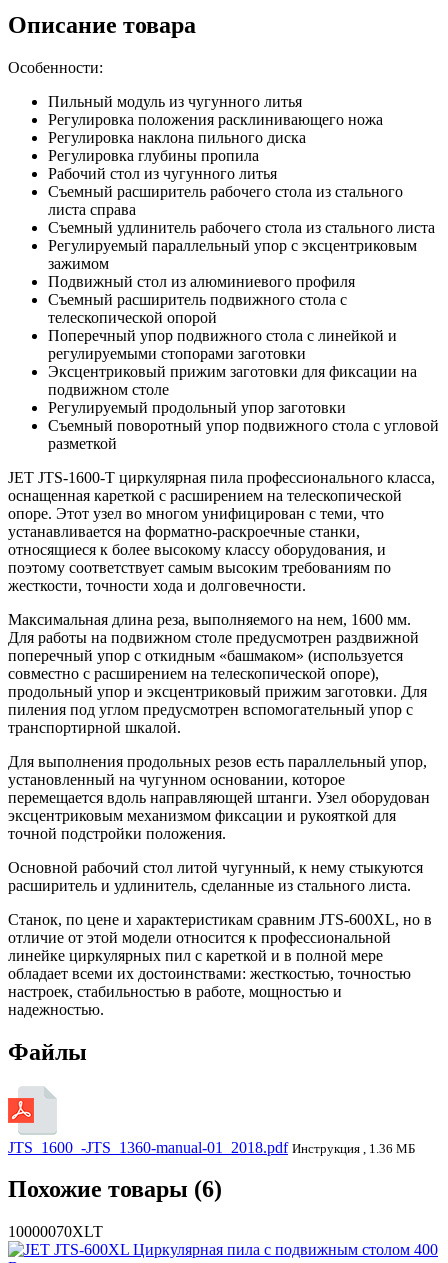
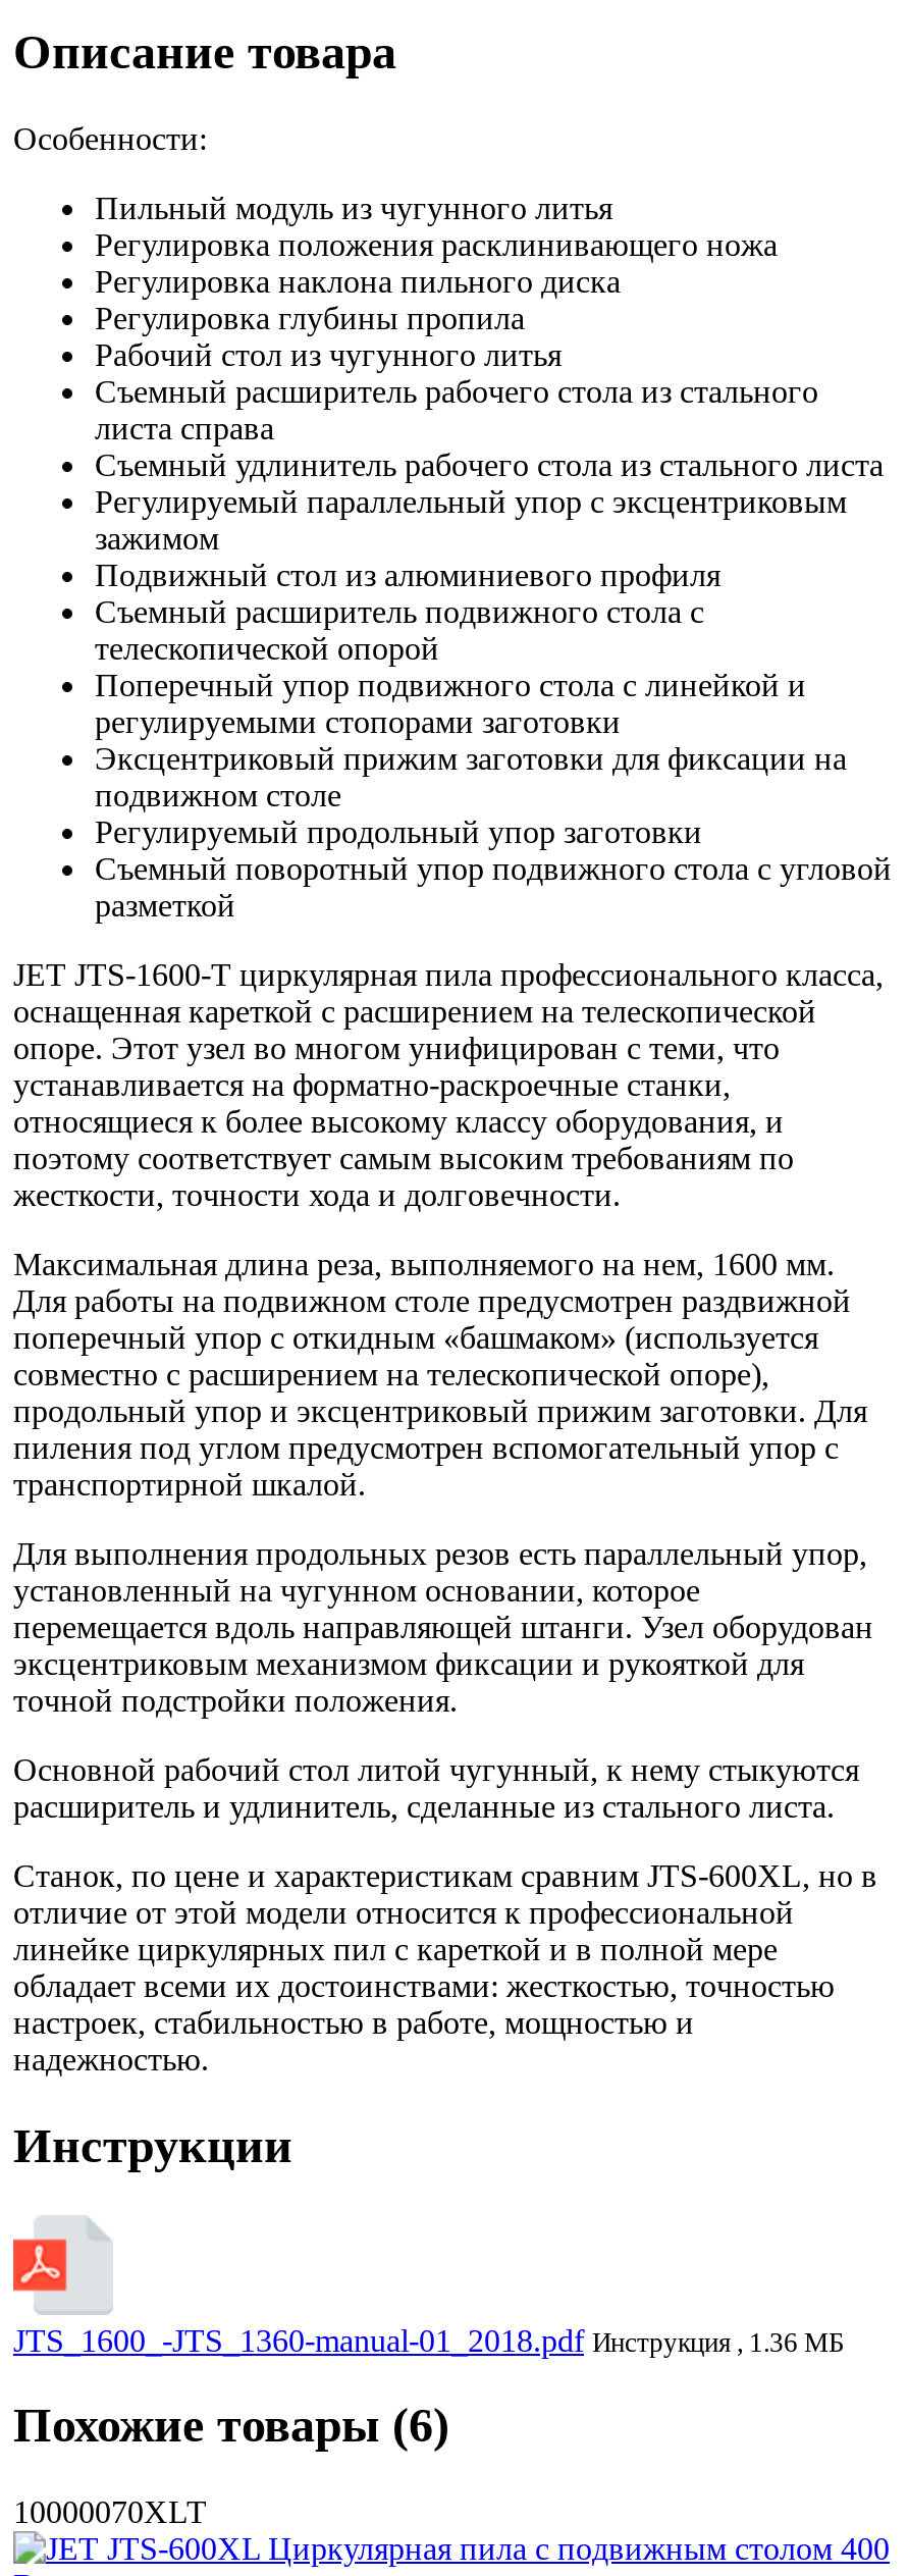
- Файлы
+ Инструкции
